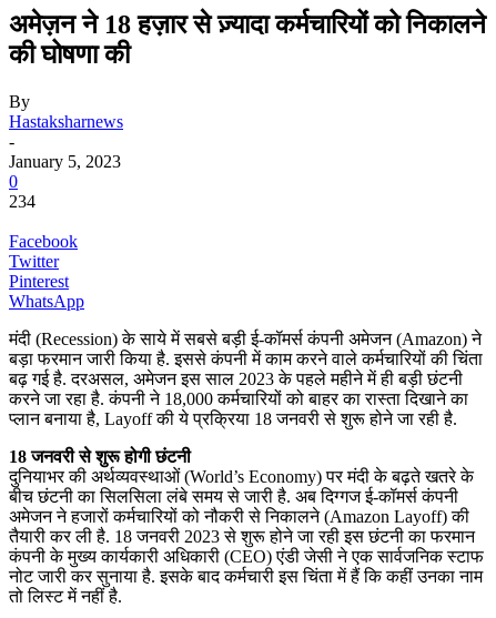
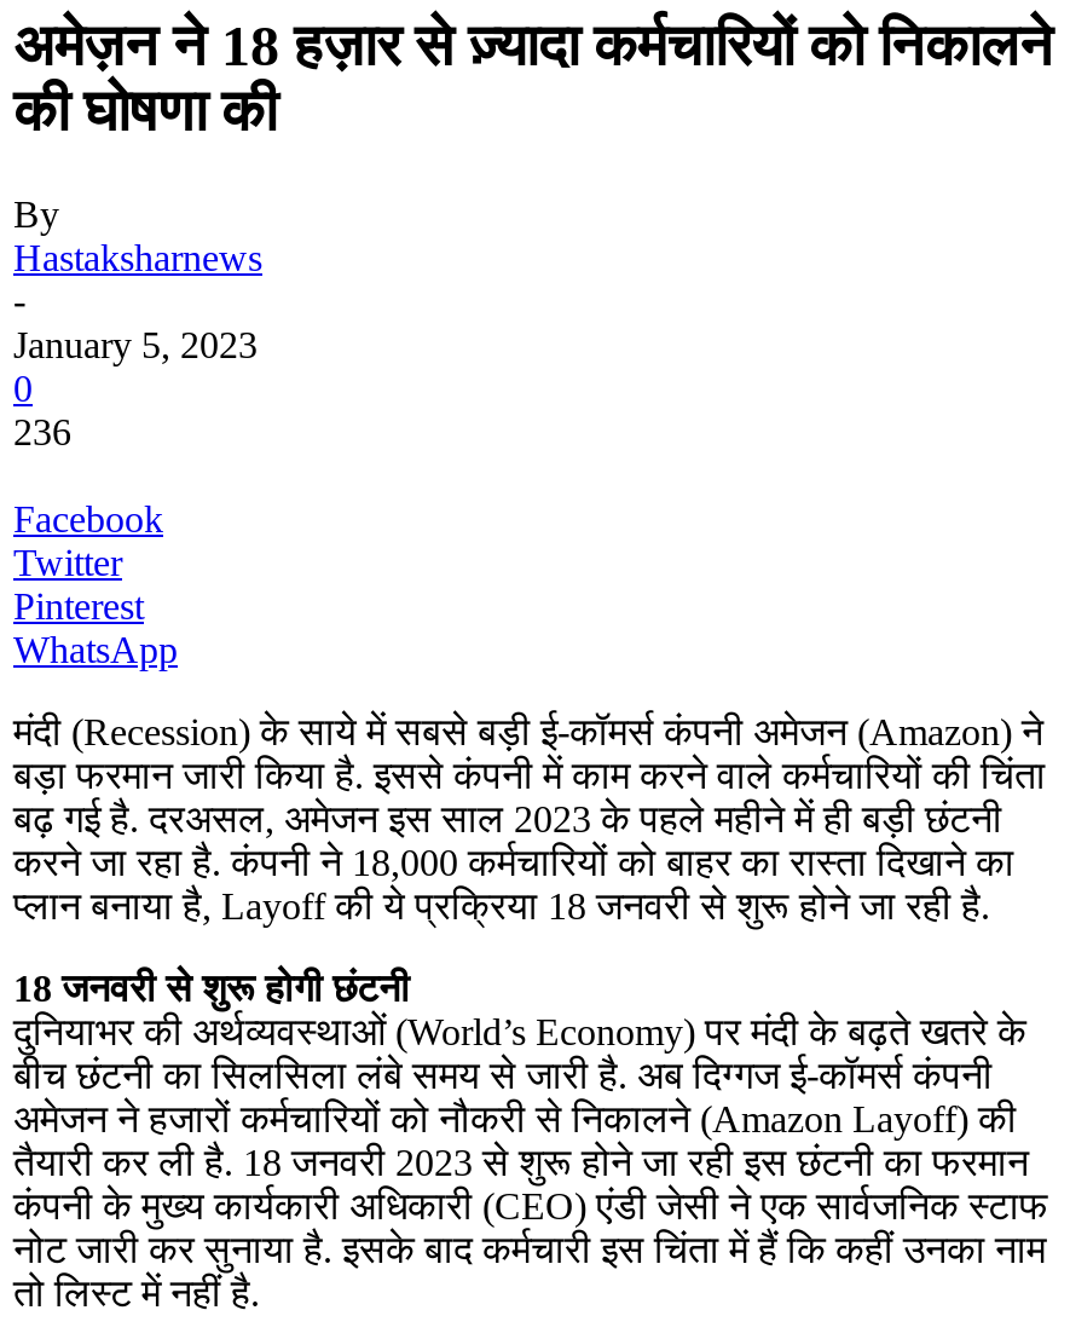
- 234
+ 236
